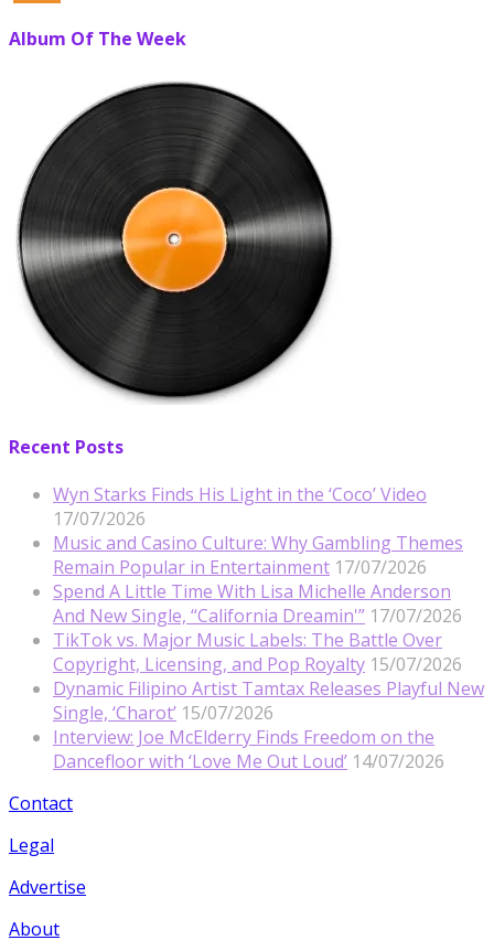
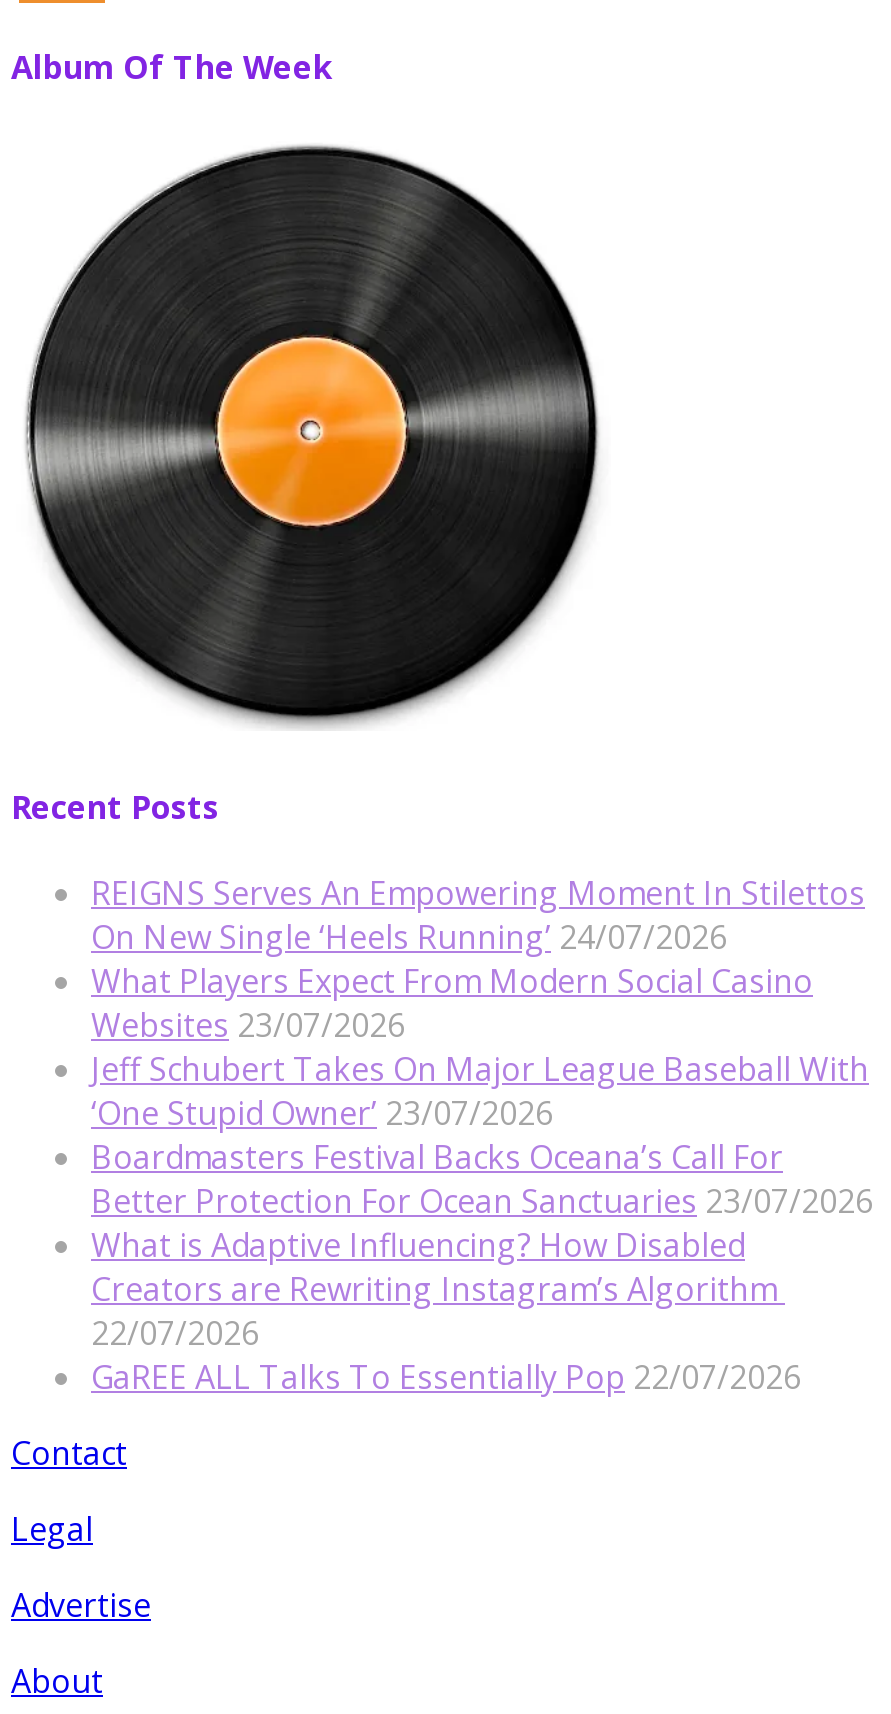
- Wyn Starks Finds His Light in the ‘Coco’ Video
- 17/07/2026
- Music and Casino Culture: Why Gambling Themes
- Remain Popular in Entertainment 17/07/2026
- Spend A Little Time With Lisa Michelle Anderson
- And New Single, “California Dreamin'” 17/07/2026
- TikTok vs. Major Music Labels: The Battle Over
- Copyright, Licensing, and Pop Royalty 15/07/2026
- Dynamic Filipino Artist Tamtax Releases Playful New
- Single, ‘Charot’ 15/07/2026
- Interview: Joe McElderry Finds Freedom on the
- Dancefloor with ‘Love Me Out Loud’ 14/07/2026
+ REIGNS Serves An Empowering Moment In Stilettos
+ On New Single ‘Heels Running’ 24/07/2026
+ What Players Expect From Modern Social Casino
+ Websites 23/07/2026
+ Jeff Schubert Takes On Major League Baseball With
+ ‘One Stupid Owner’ 23/07/2026
+ Boardmasters Festival Backs Oceana’s Call For
+ Better Protection For Ocean Sanctuaries 23/07/2026
+ What is Adaptive Influencing? How Disabled
+ Creators are Rewriting Instagram’s Algorithm
+ 22/07/2026
+ GaREE ALL Talks To Essentially Pop 22/07/2026
